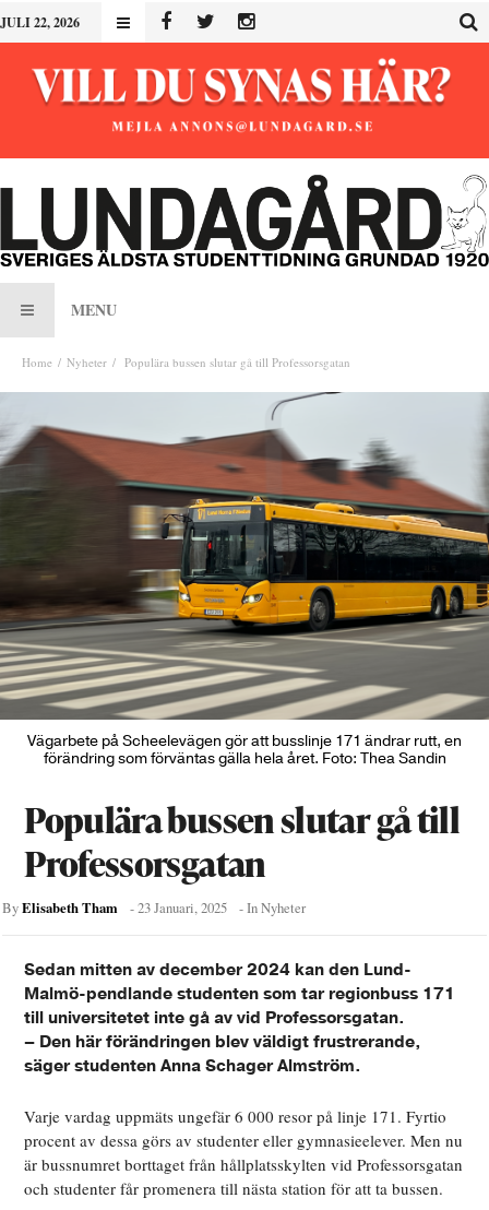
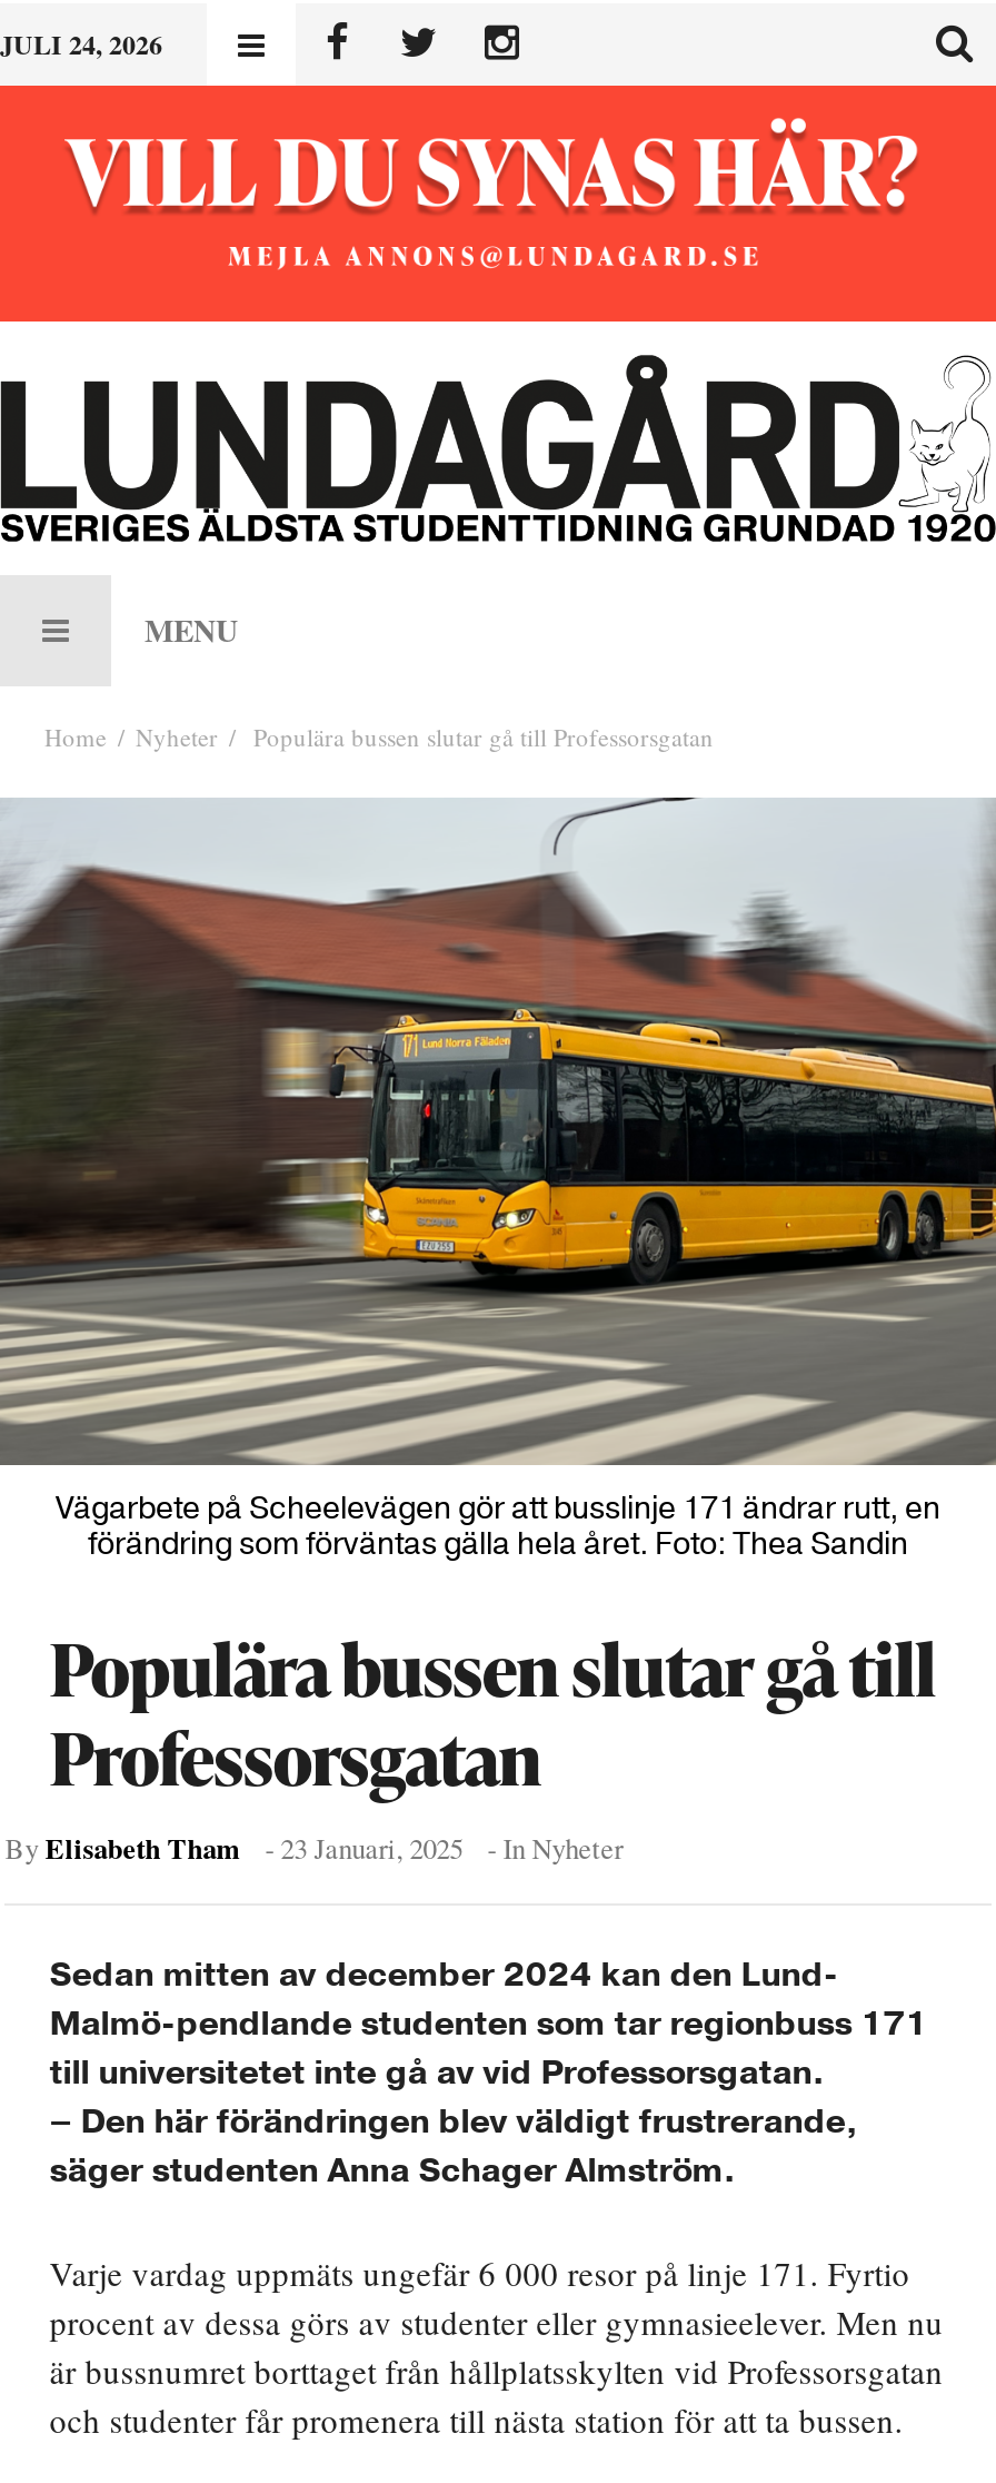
- JULI 22, 2026
+ JULI 24, 2026
